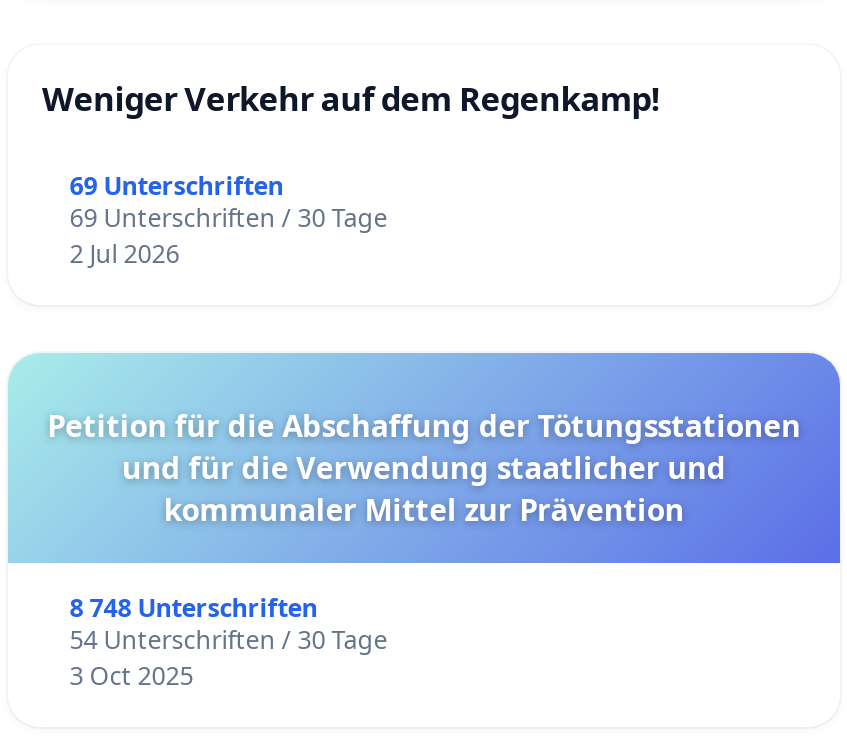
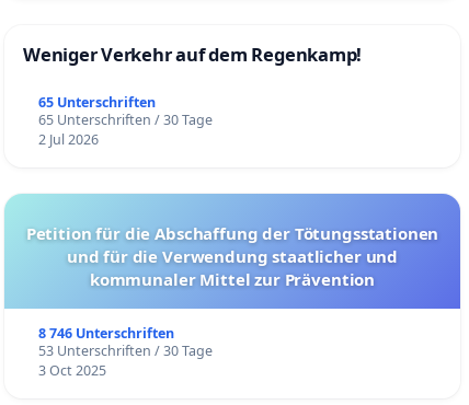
- 69 Unterschriften
+ 65 Unterschriften

- 69 Unterschriften / 30 Tage
+ 65 Unterschriften / 30 Tage

- 8 748 Unterschriften
+ 8 746 Unterschriften

- 54 Unterschriften / 30 Tage
+ 53 Unterschriften / 30 Tage
